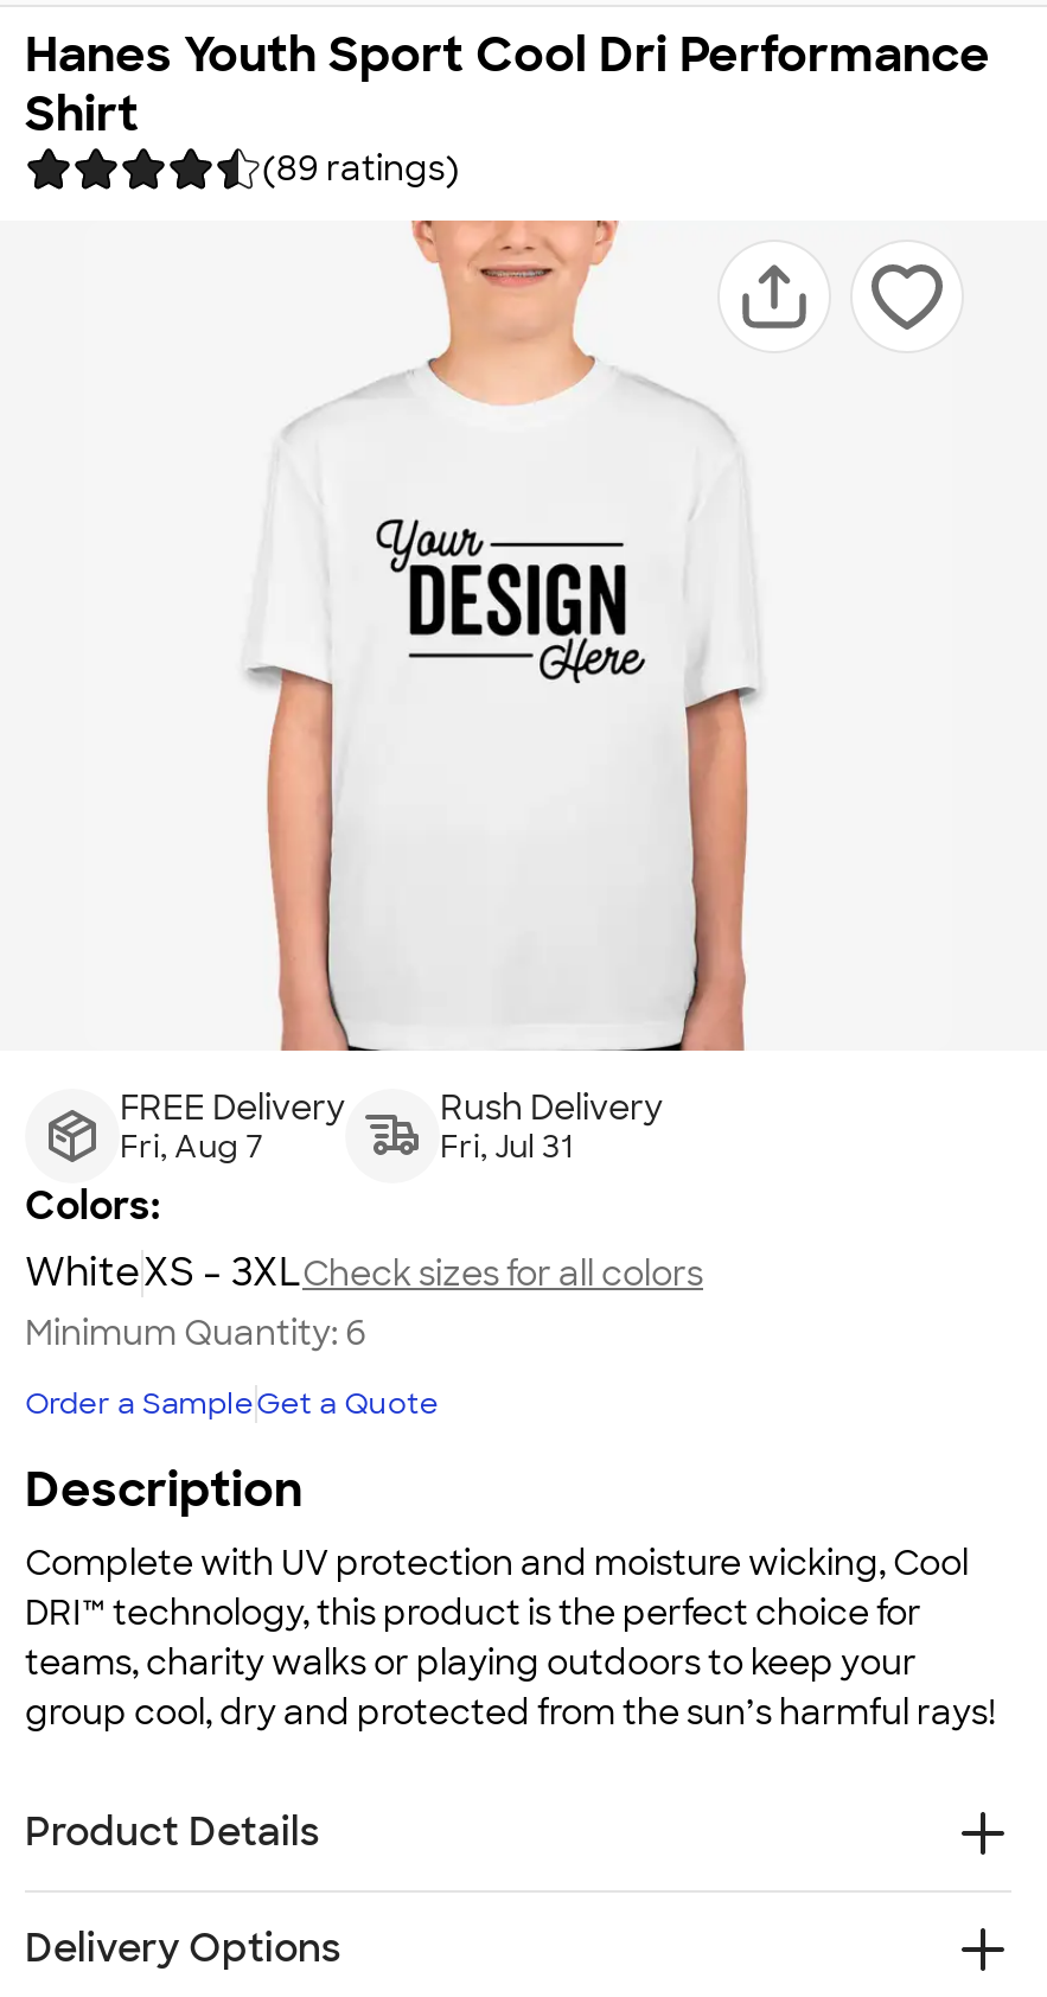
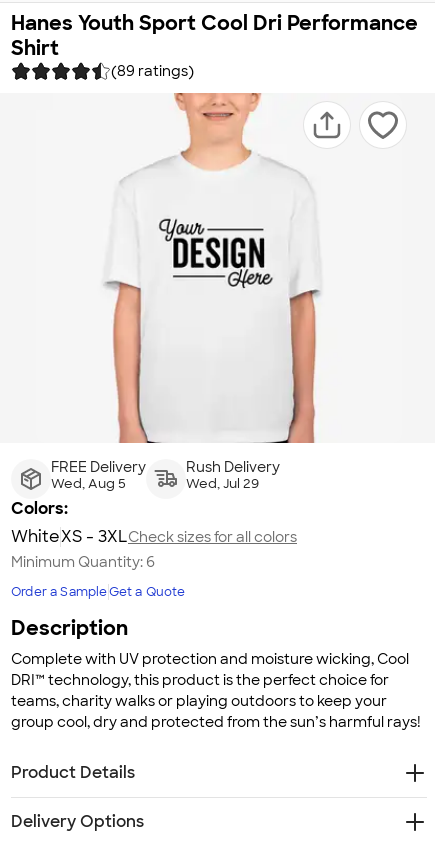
- Fri, Aug 7
+ Wed, Aug 5

- Fri, Jul 31
+ Wed, Jul 29
